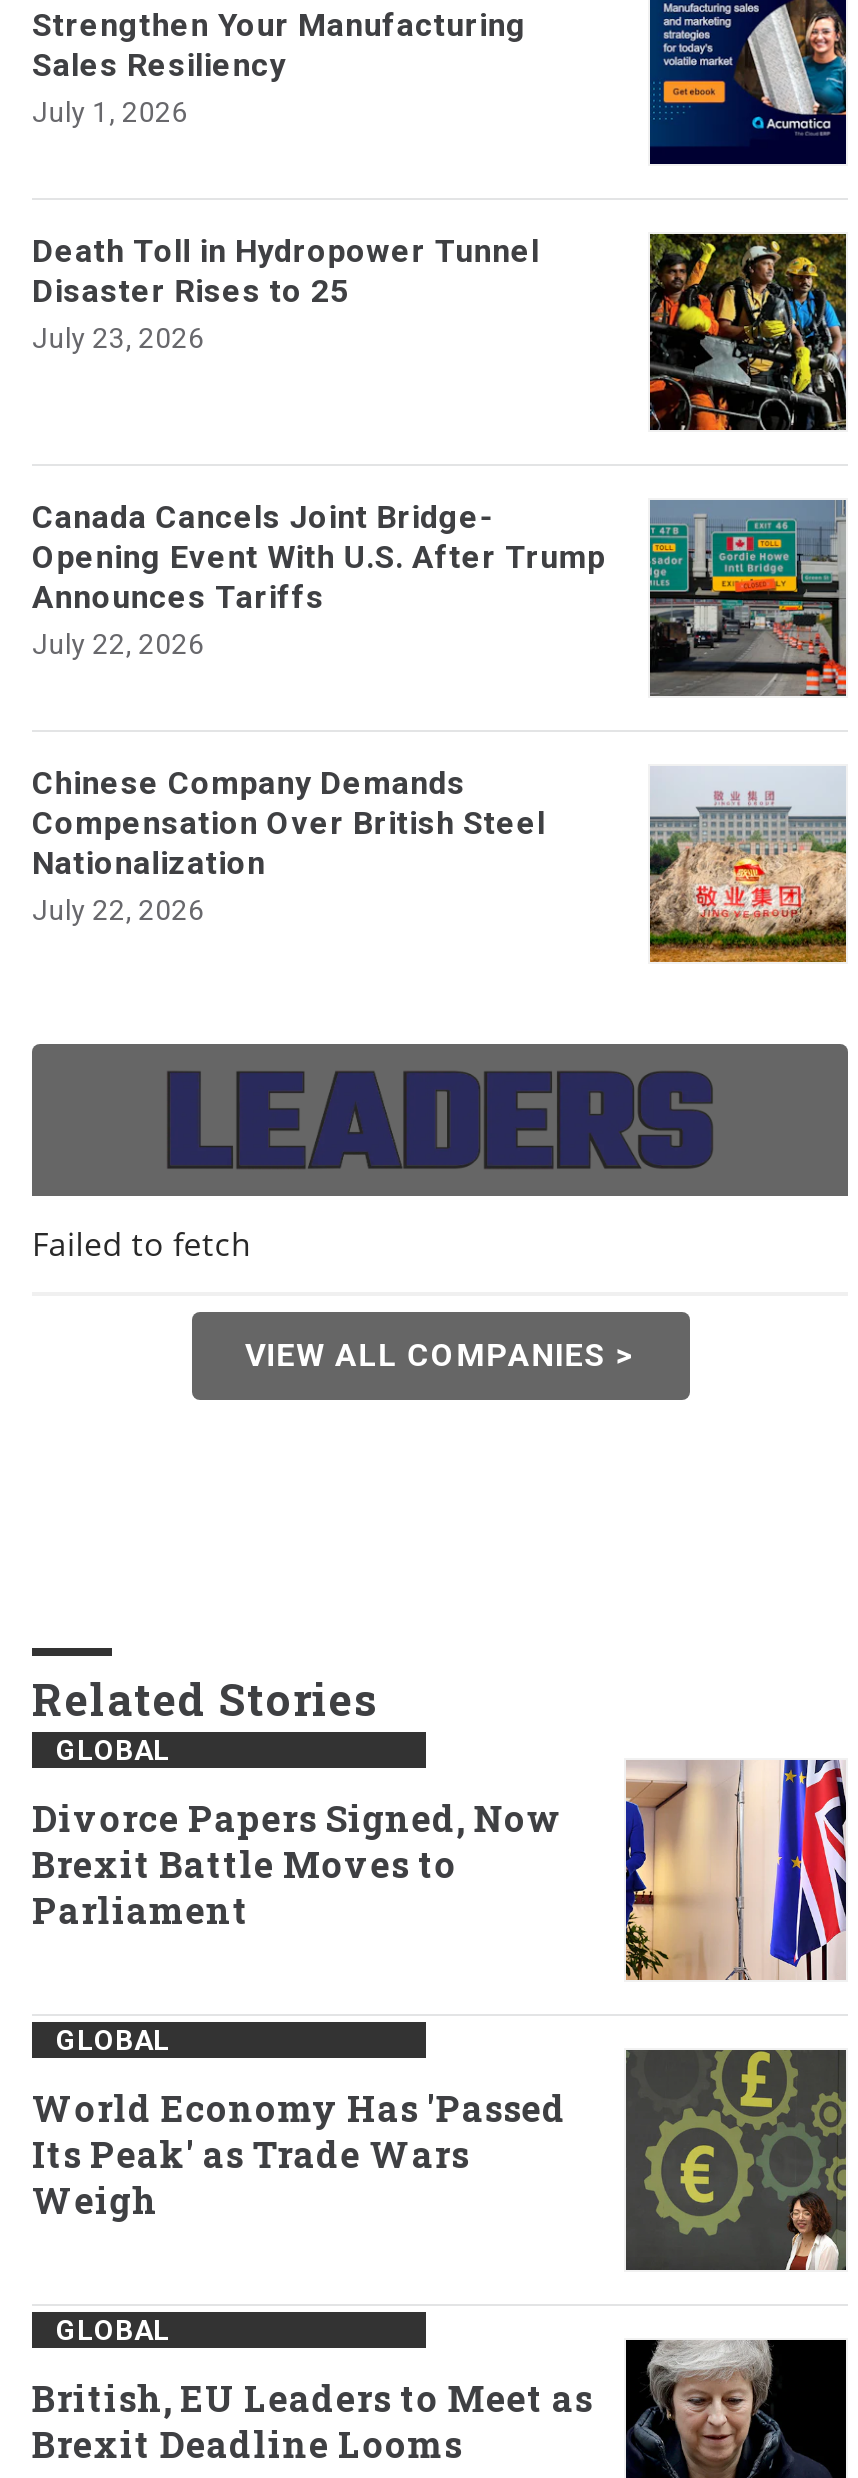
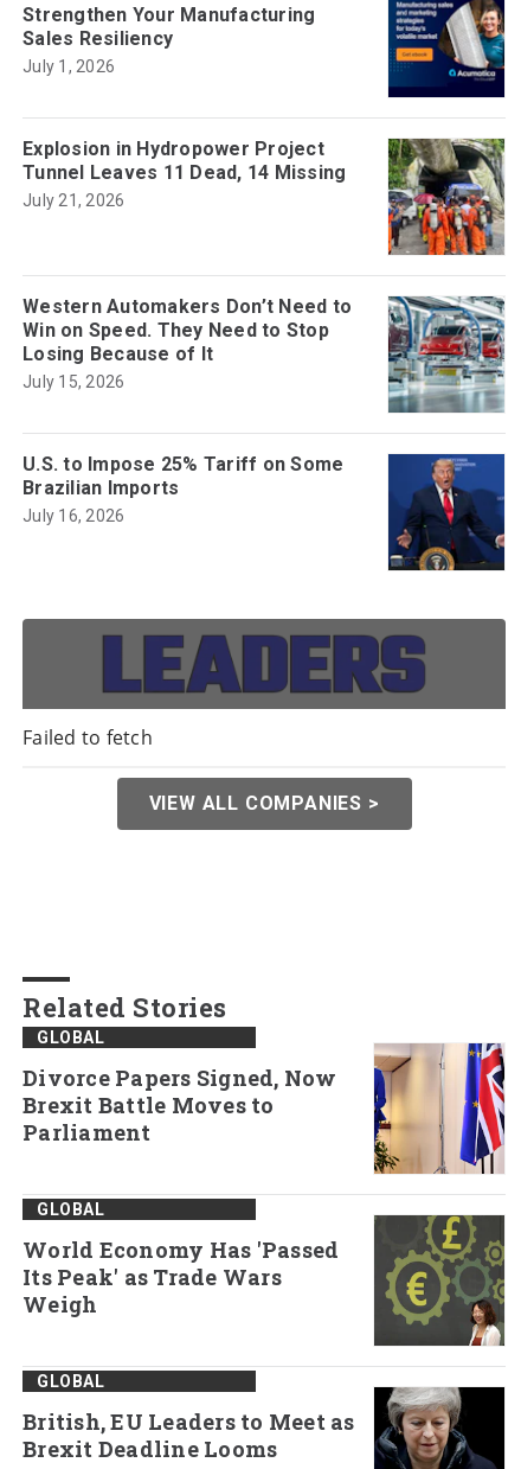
- Death Toll in Hydropower Tunnel
- Disaster Rises to 25
- July 23, 2026
+ Explosion in Hydropower Project
+ Tunnel Leaves 11 Dead, 14 Missing
+ July 21, 2026

- [image]
+ [image]

- [image]
- Canada Cancels Joint Bridge-
- Opening Event With U.S. After Trump
- Announces Tariffs
- July 22, 2026
+ [image]
+ Western Automakers Don’t Need to
+ Win on Speed. They Need to Stop
+ Losing Because of It
+ July 15, 2026

- Chinese Company Demands
- Compensation Over British Steel
- Nationalization
- July 22, 2026
+ U.S. to Impose 25% Tariff on Some
+ Brazilian Imports
+ July 16, 2026

- [image]
+ [image]
